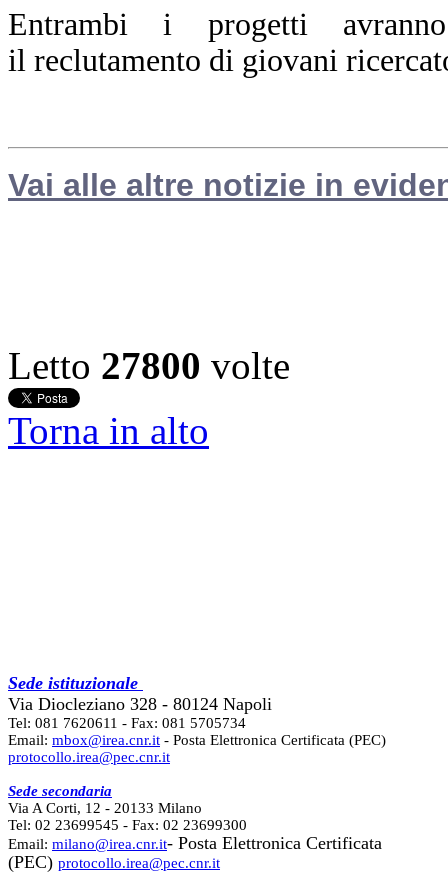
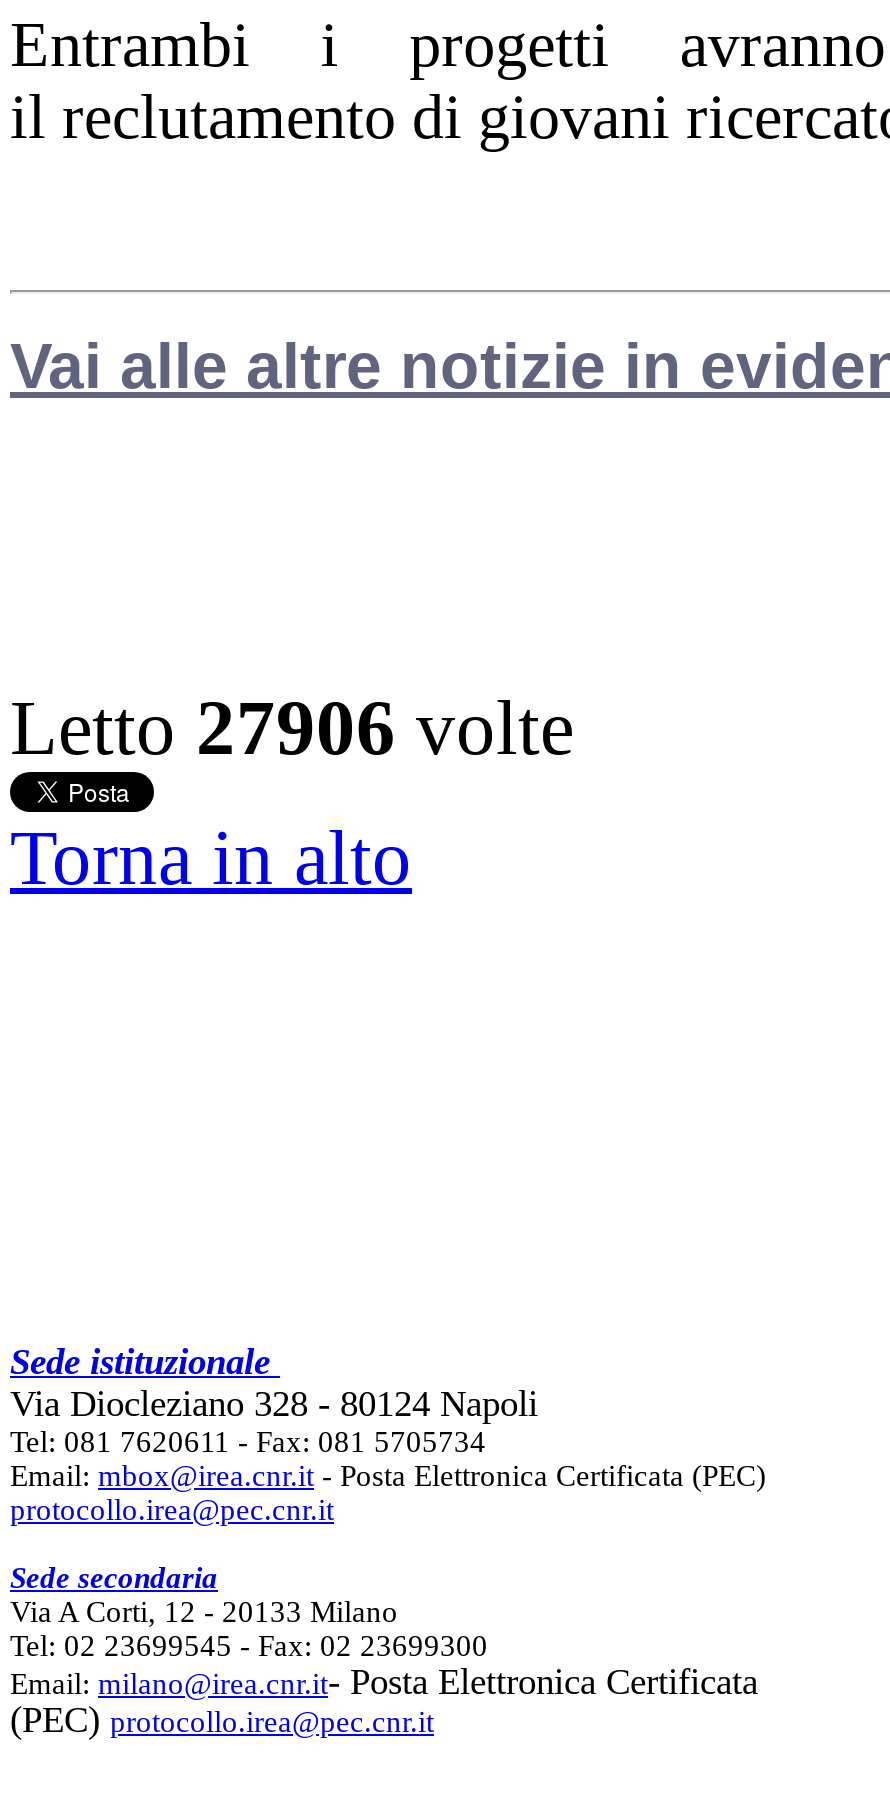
- Letto 27800 volte
+ Letto 27906 volte
